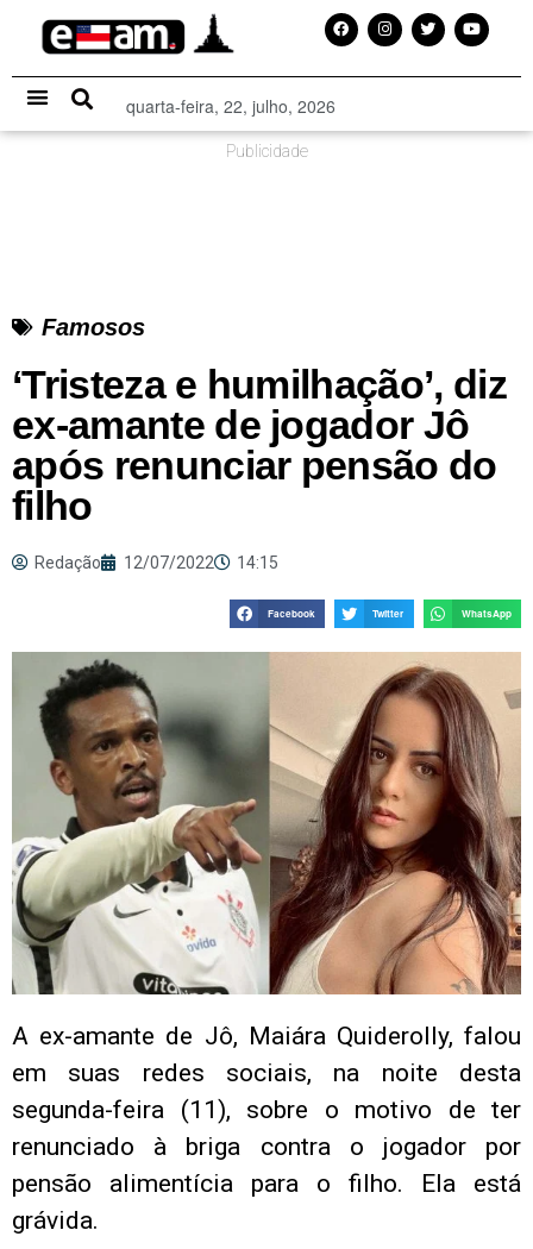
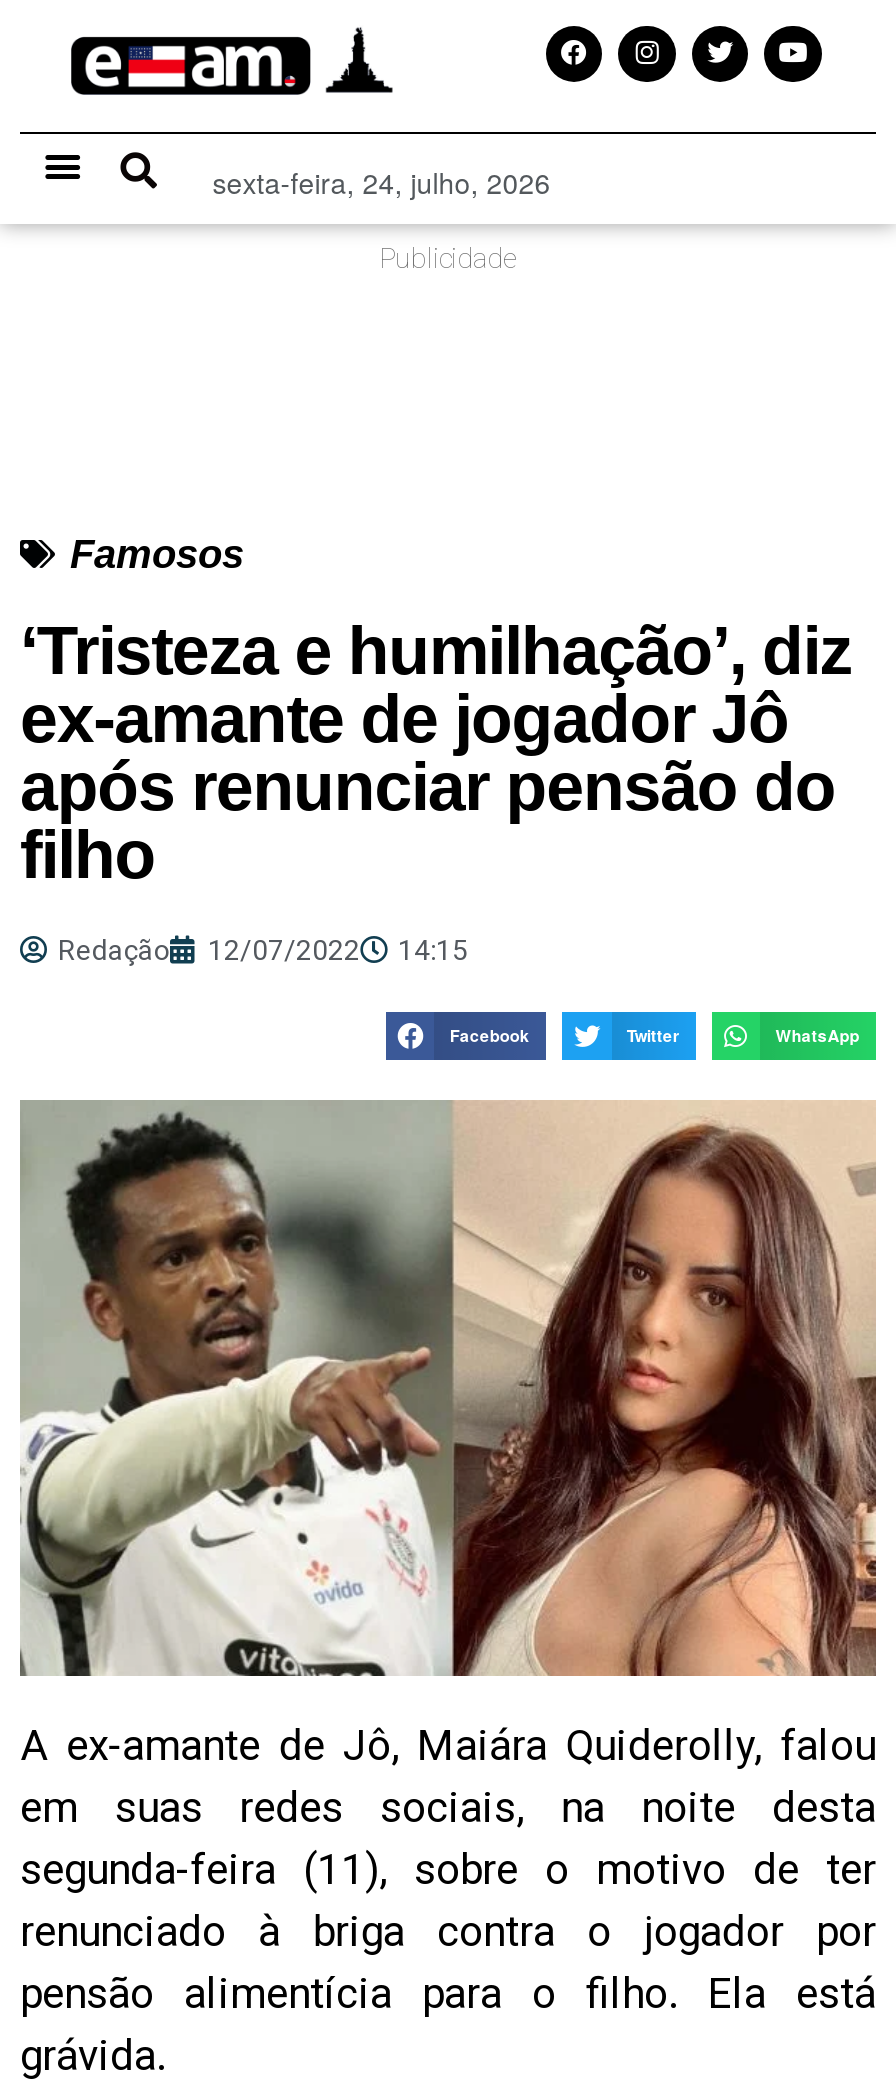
- quarta-feira, 22, julho, 2026
+ sexta-feira, 24, julho, 2026
